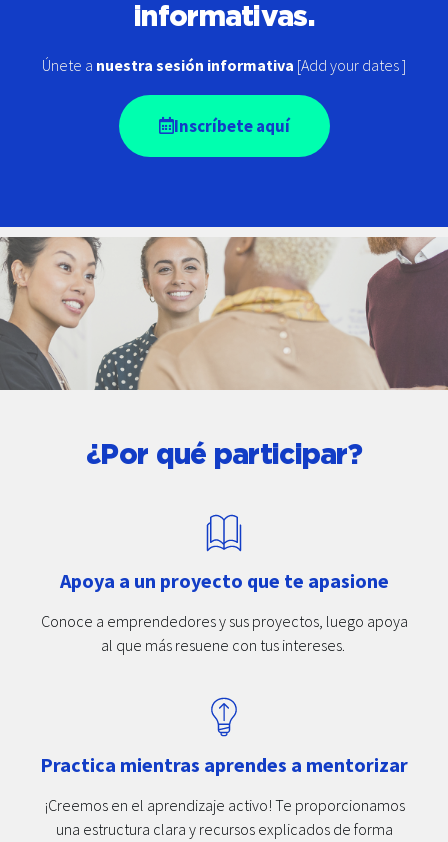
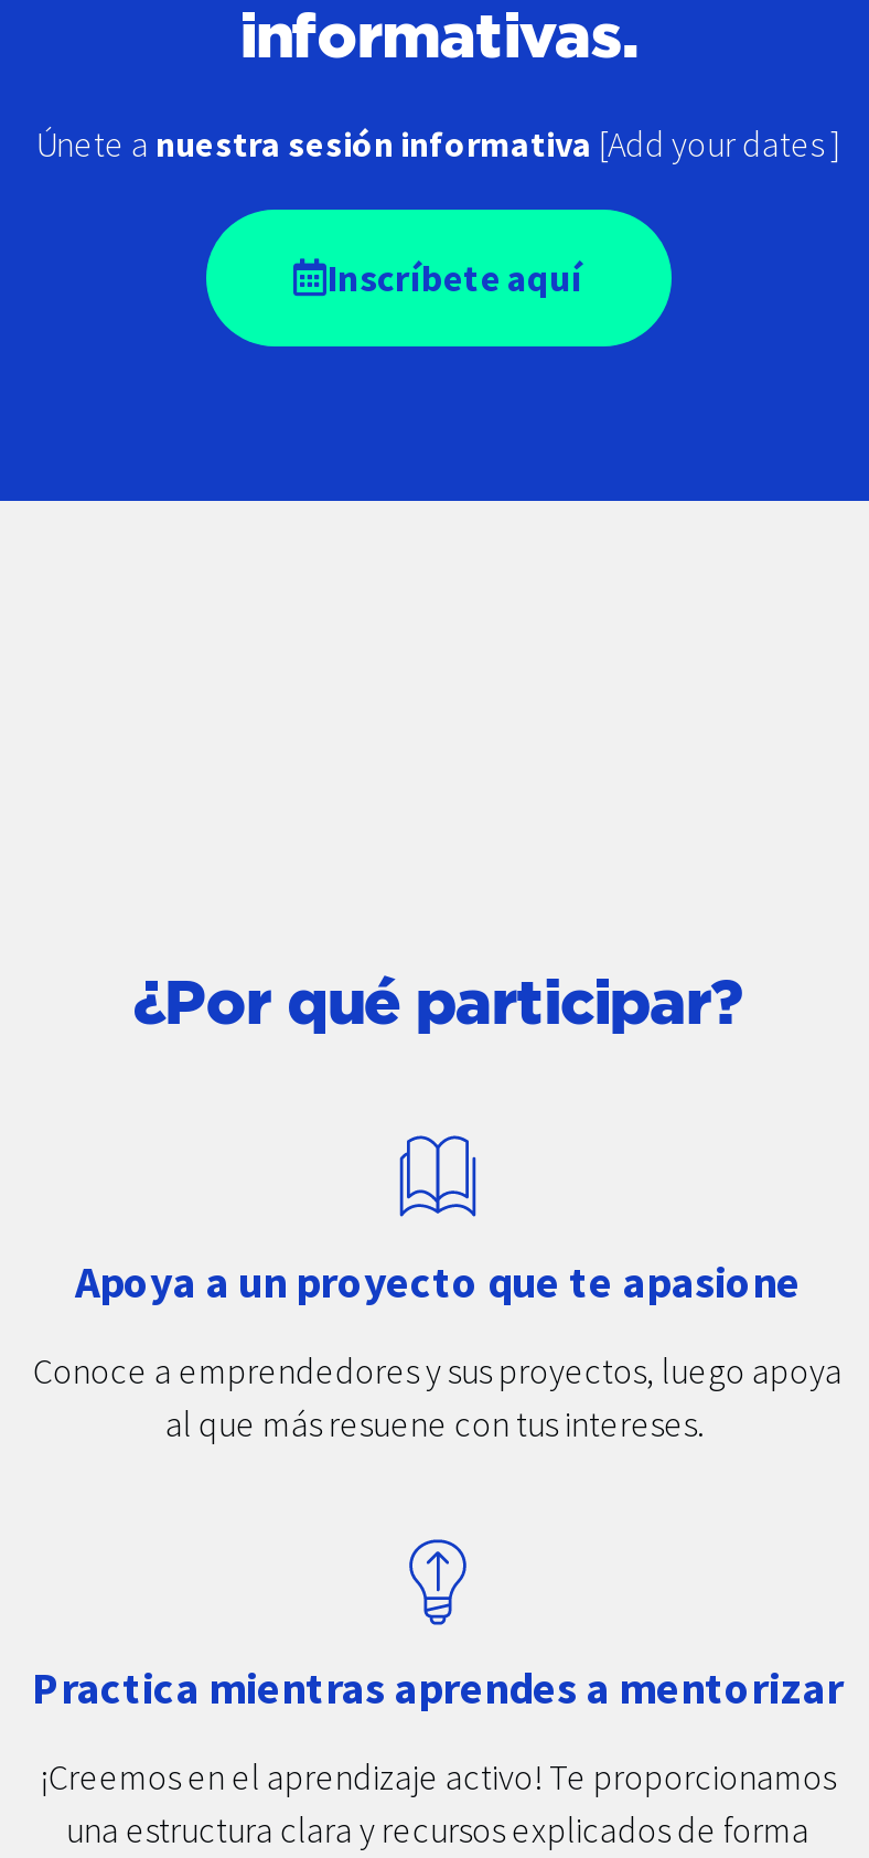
- [image]
